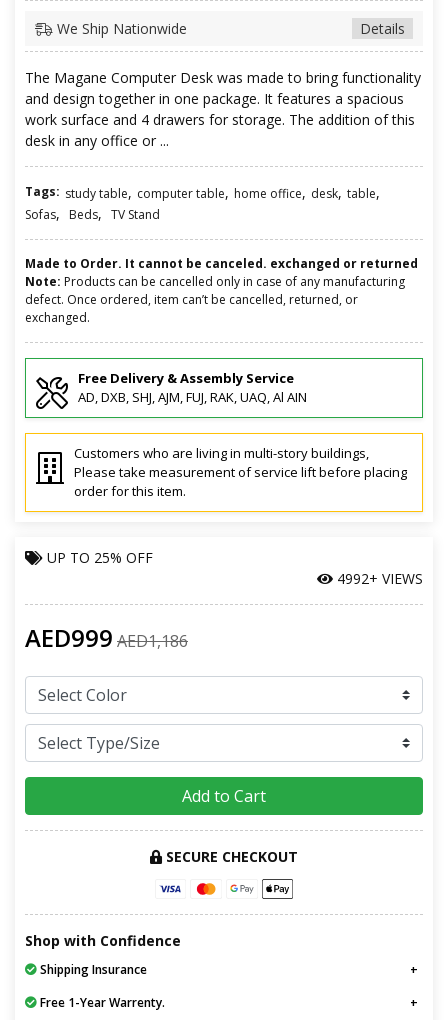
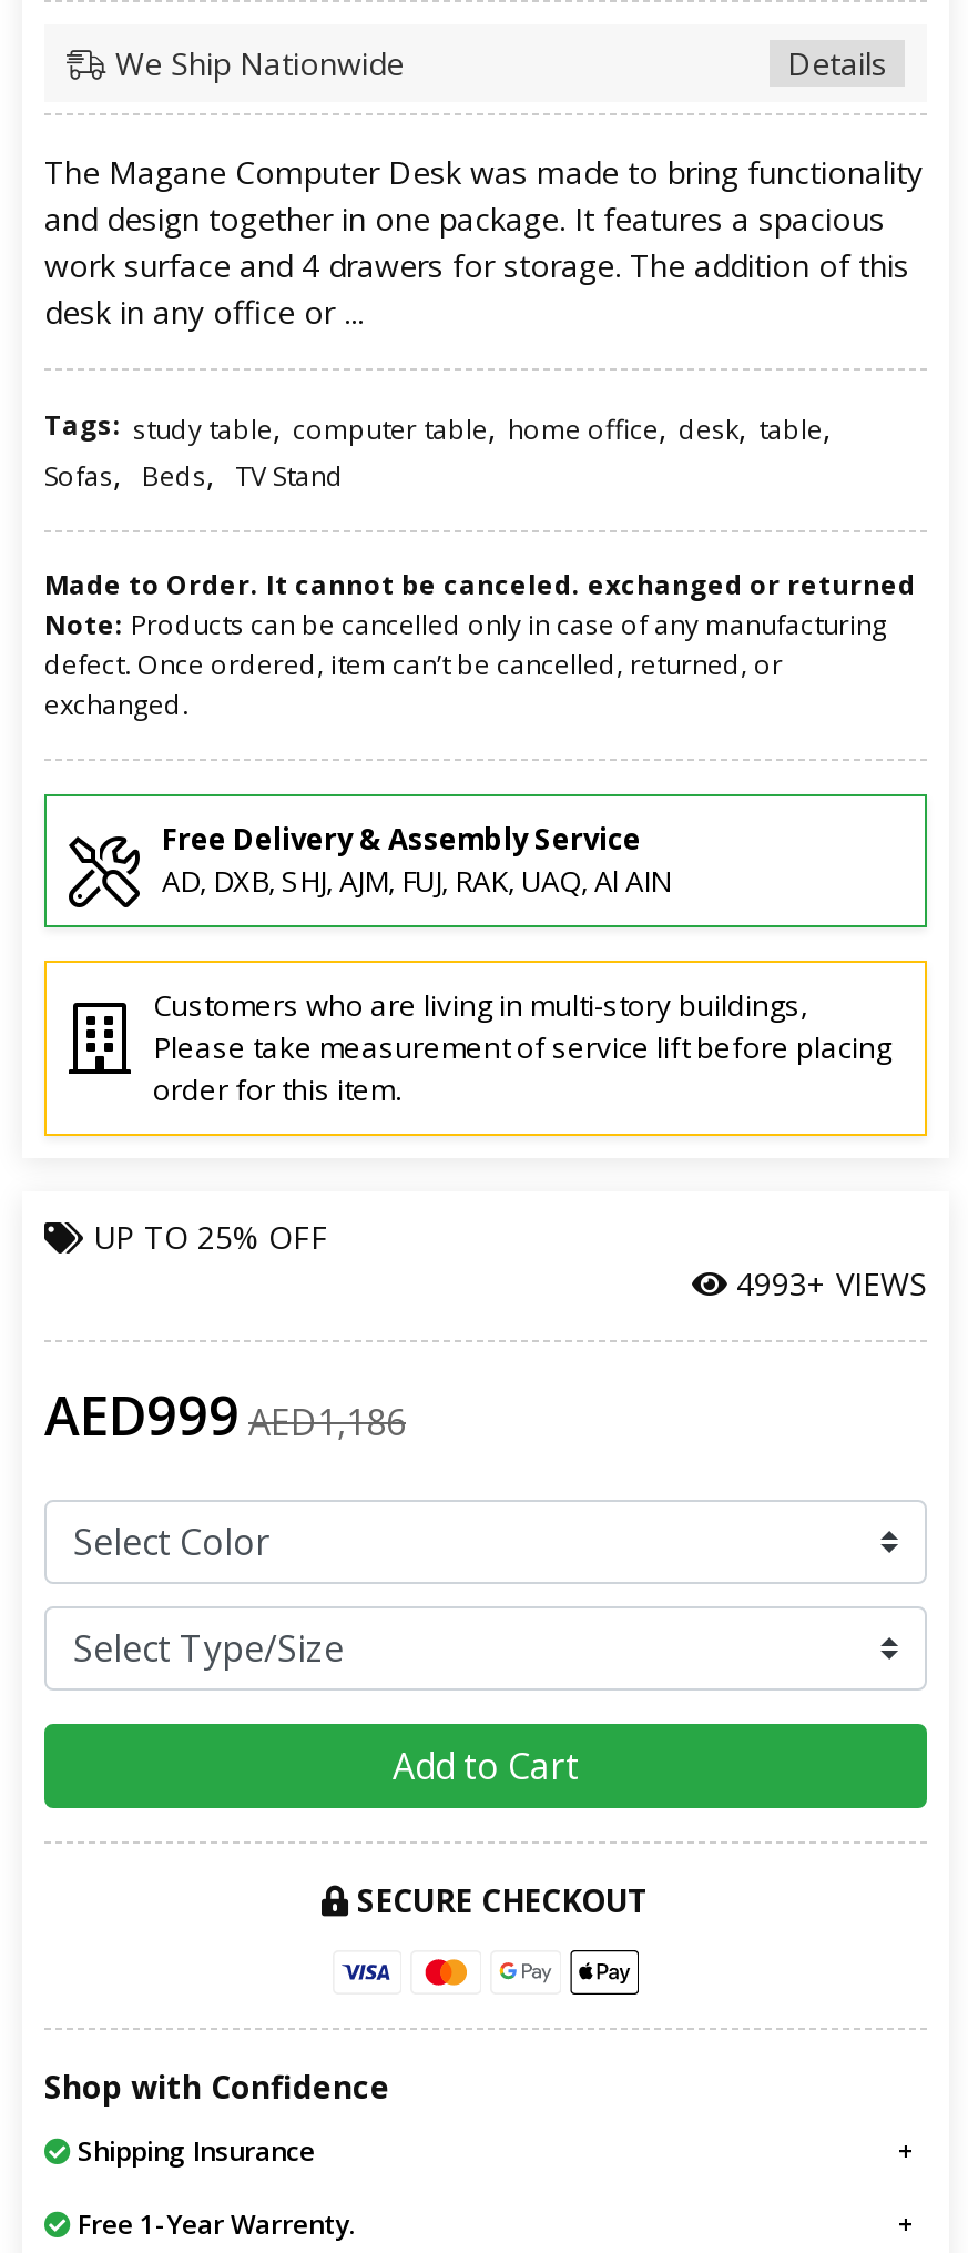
- 4992+ VIEWS
+ 4993+ VIEWS
